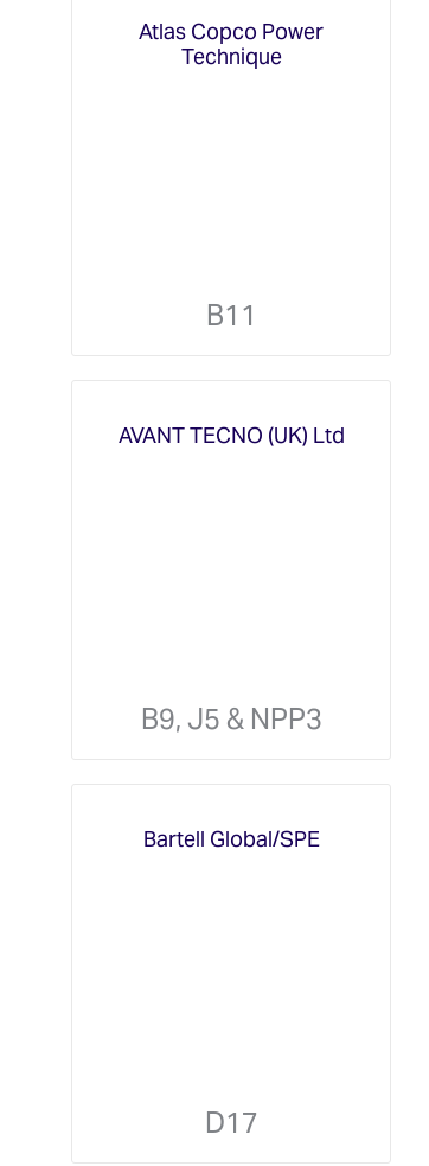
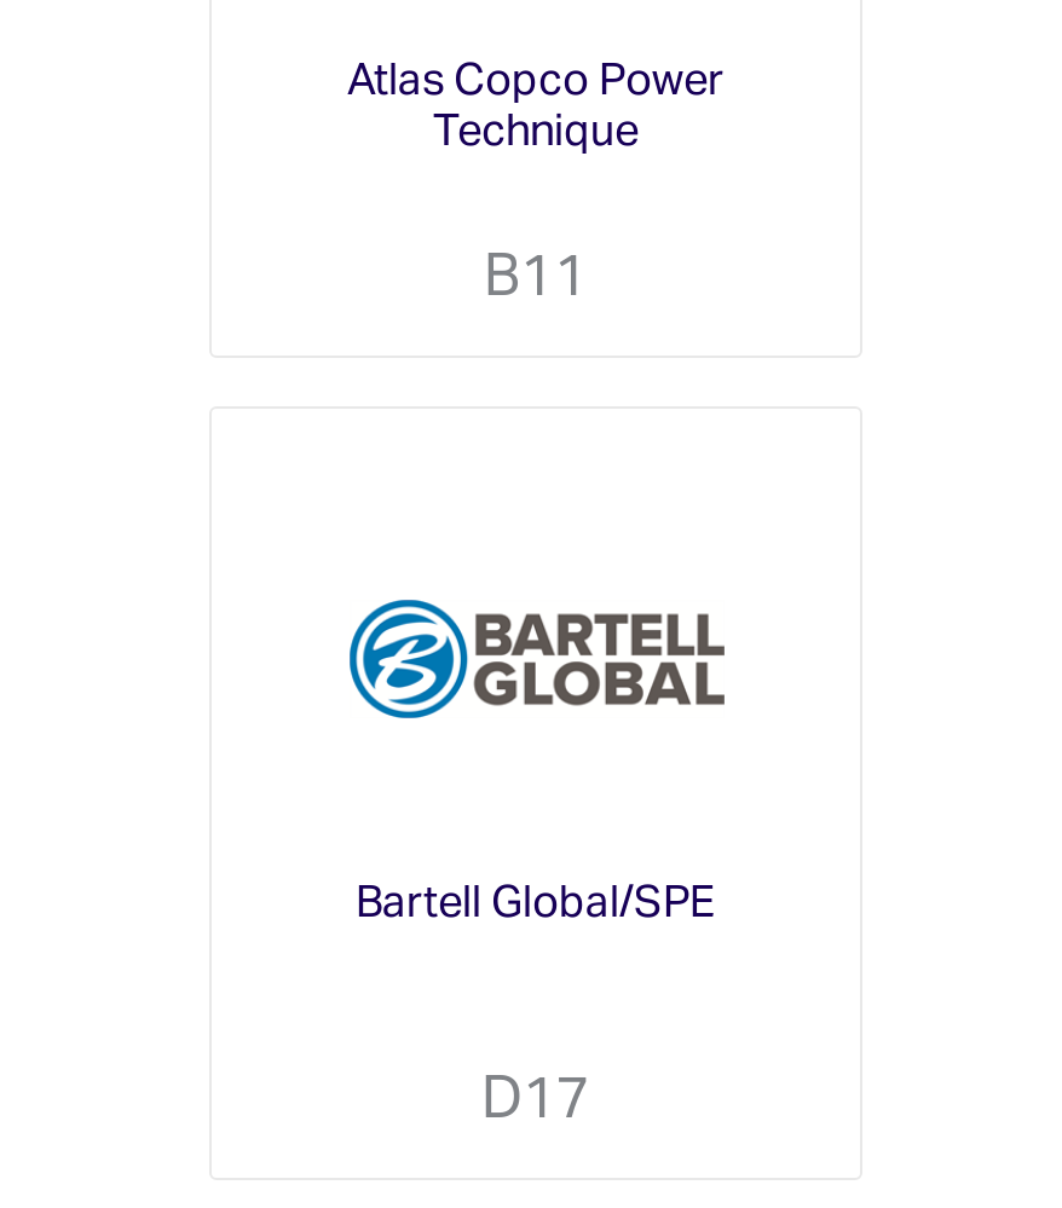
- AVANT TECNO (UK) Ltd

- B9, J5 & NPP3
